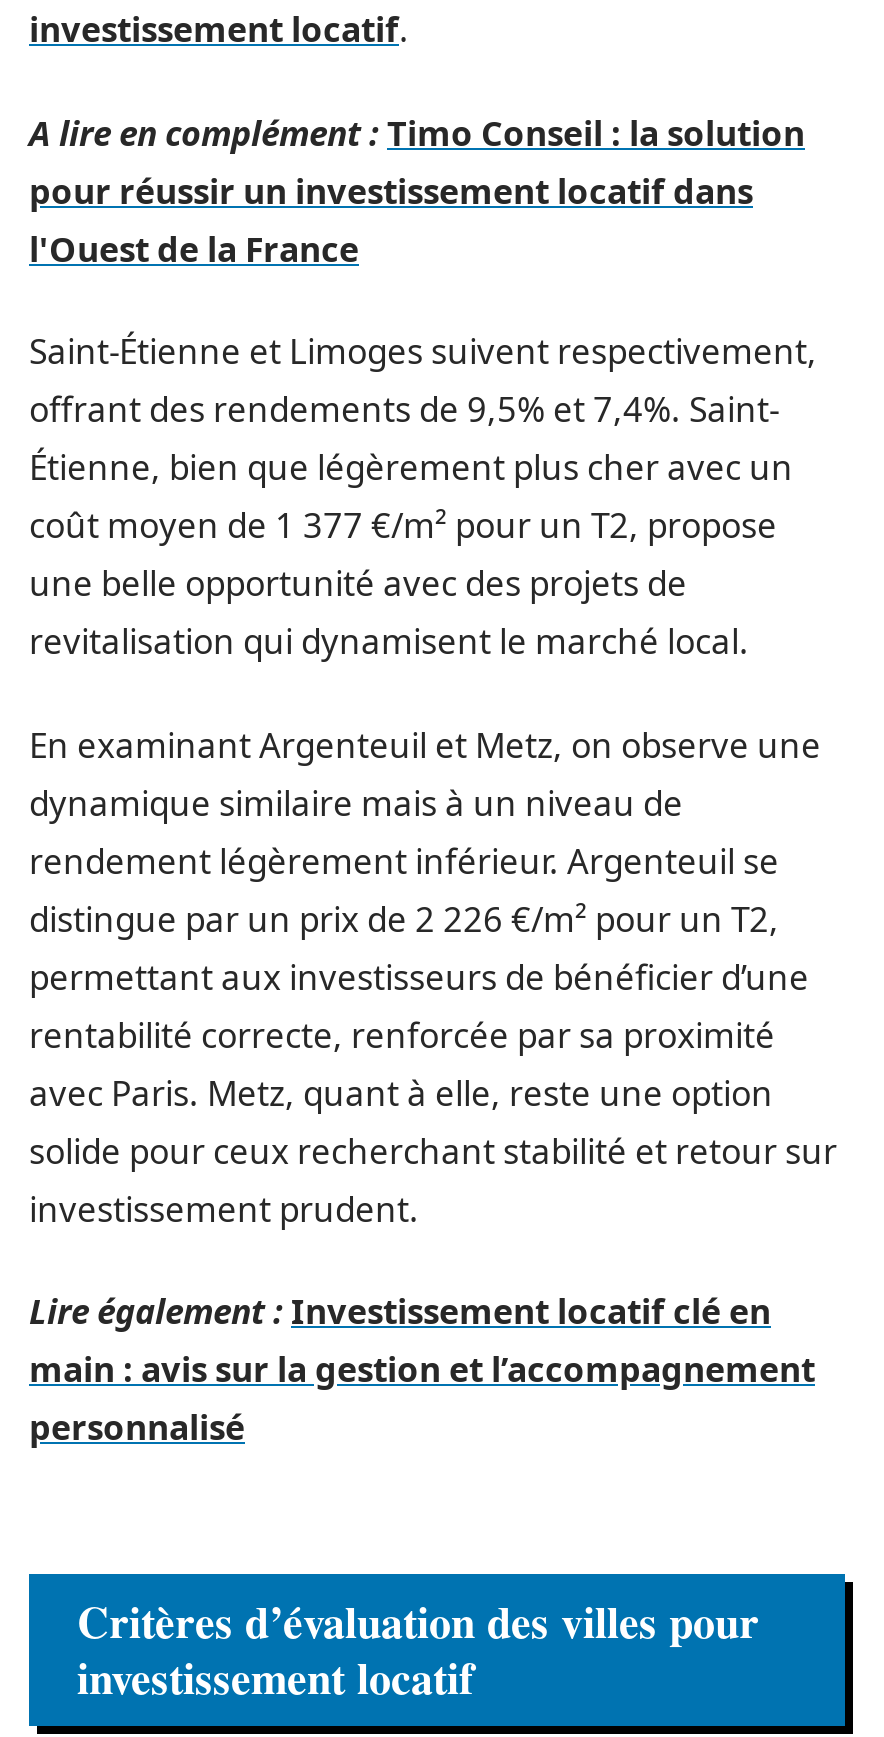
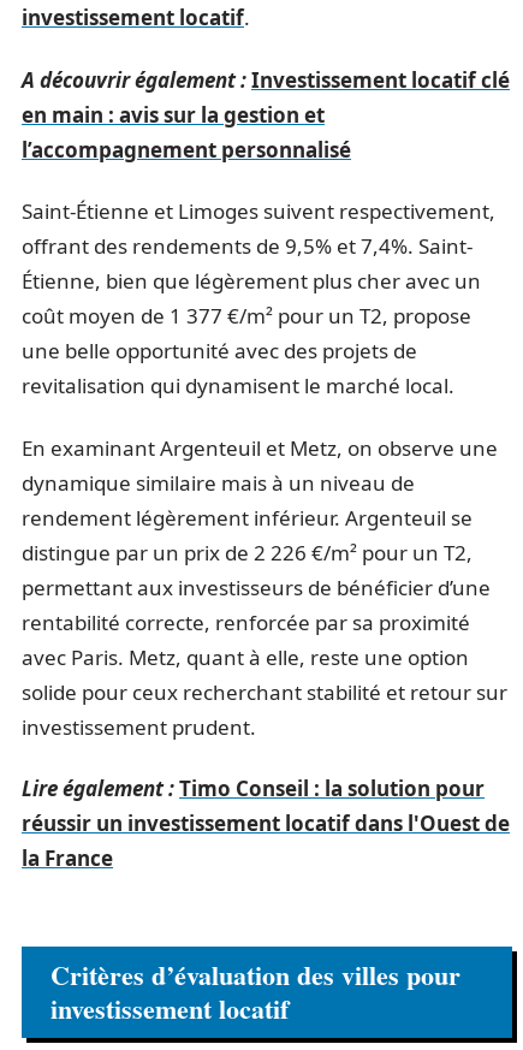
- A lire en complément : Timo Conseil : la solution
- pour réussir un investissement locatif dans
- l'Ouest de la France
+ A découvrir également : Investissement locatif clé
+ en main : avis sur la gestion et
+ l’accompagnement personnalisé

- Lire également : Investissement locatif clé en
- main : avis sur la gestion et l’accompagnement
- personnalisé
+ Lire également : Timo Conseil : la solution pour
+ réussir un investissement locatif dans l'Ouest de
+ la France
